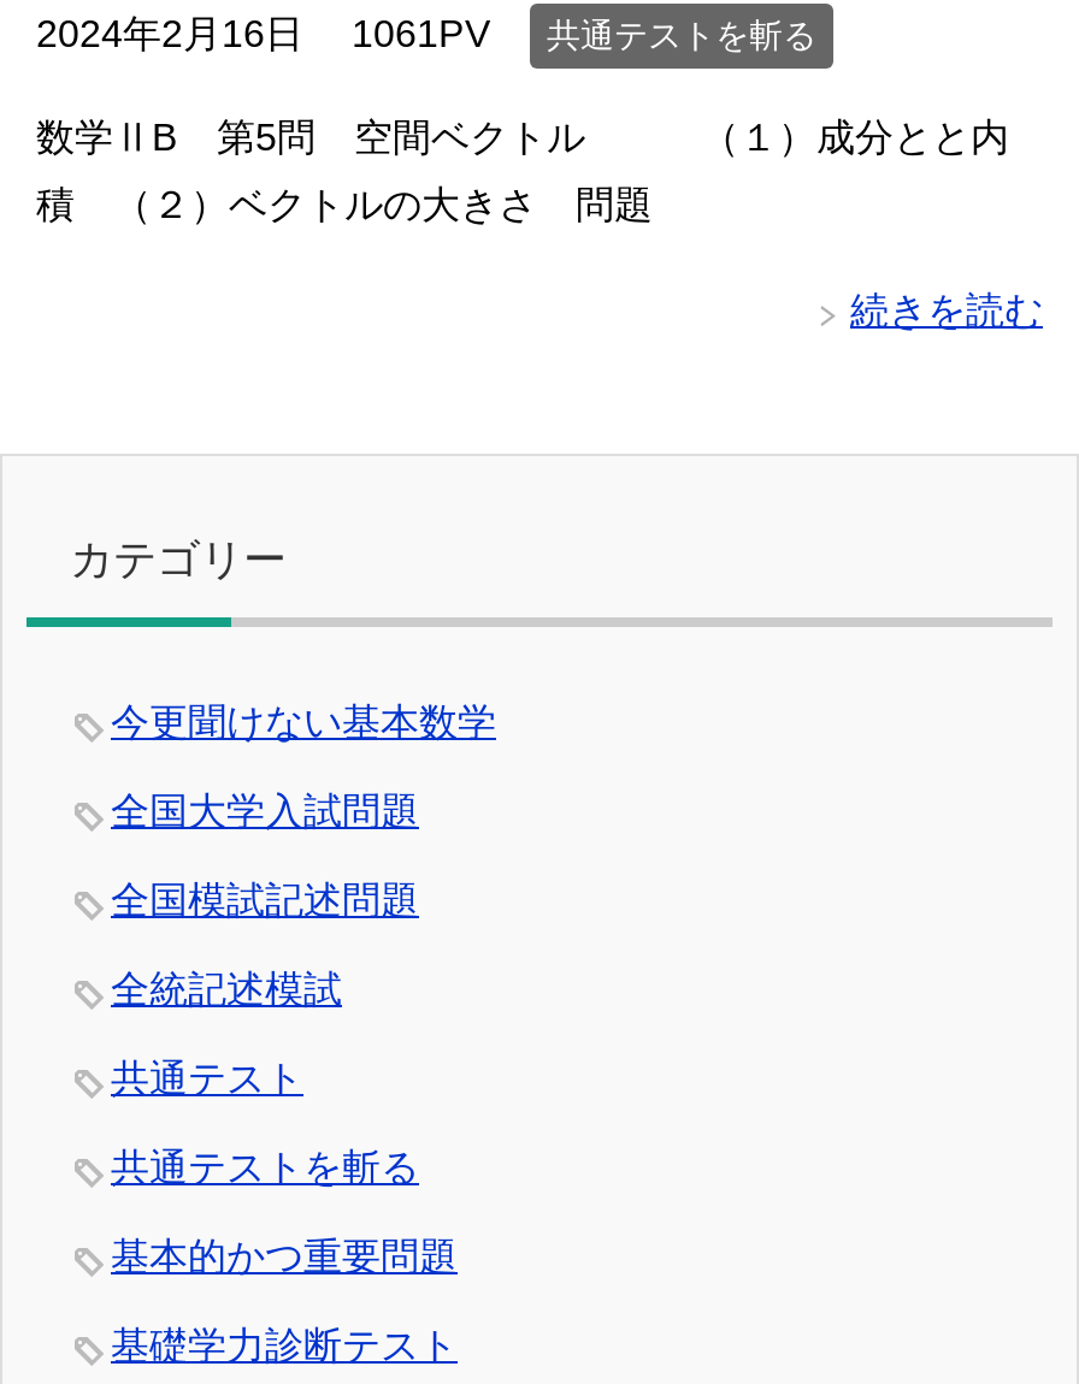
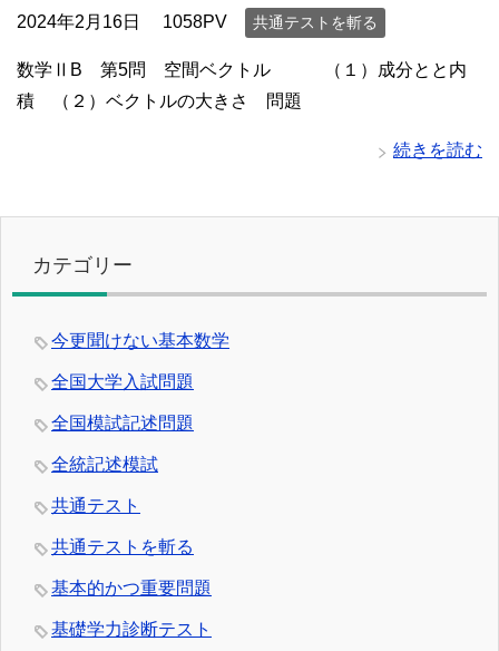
- 2024年2月16日 1061PV 共通テストを斬る
+ 2024年2月16日 1058PV 共通テストを斬る
